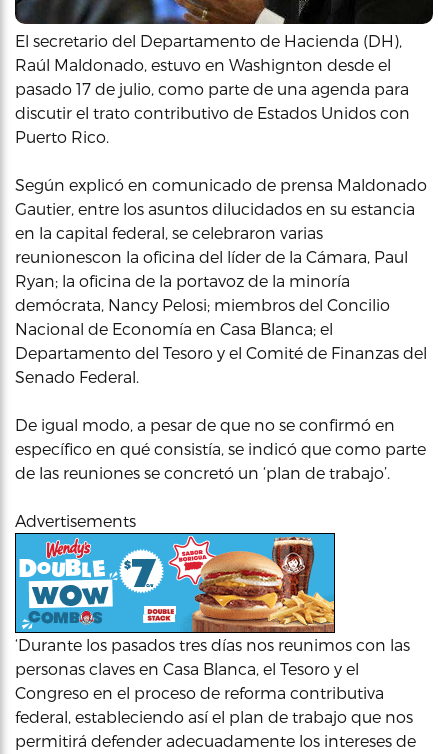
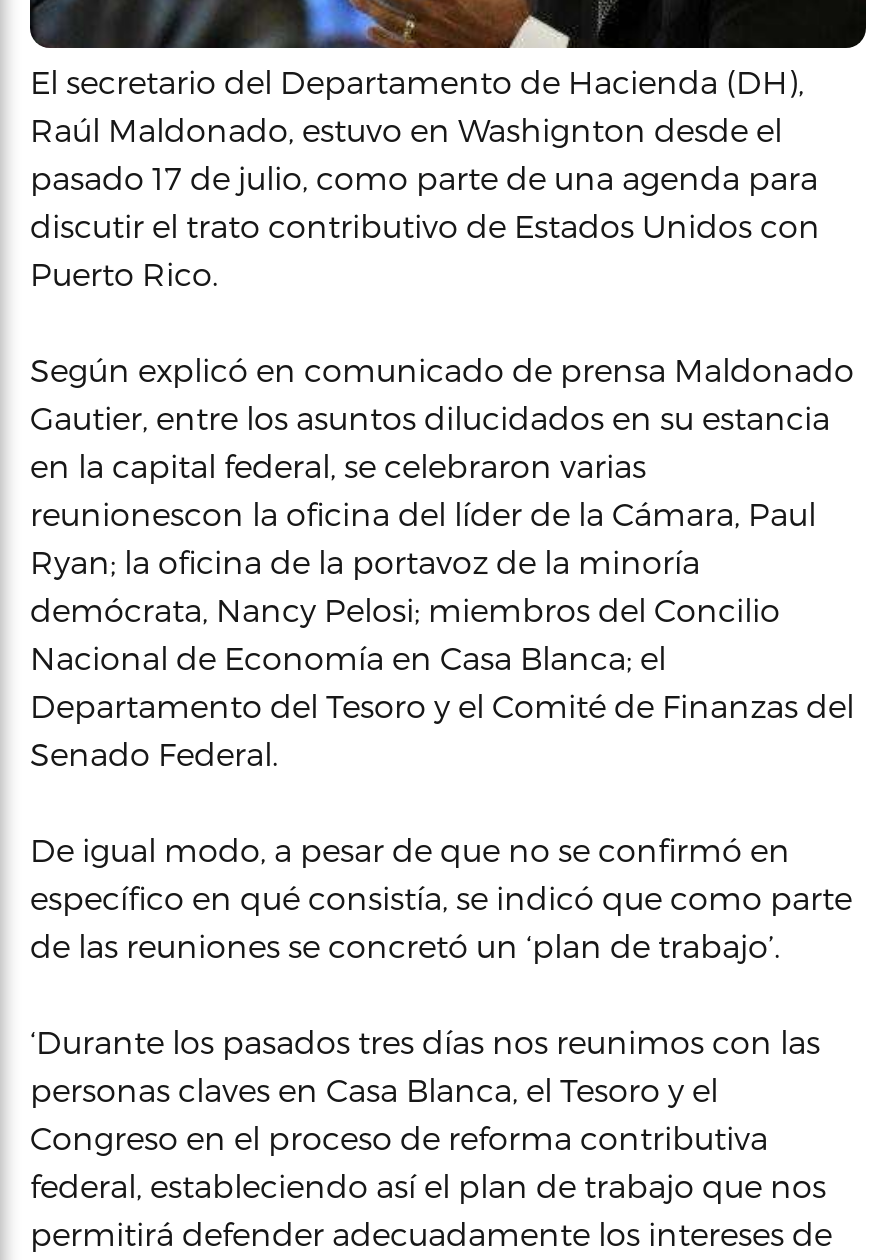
- Advertisements

- [image]
